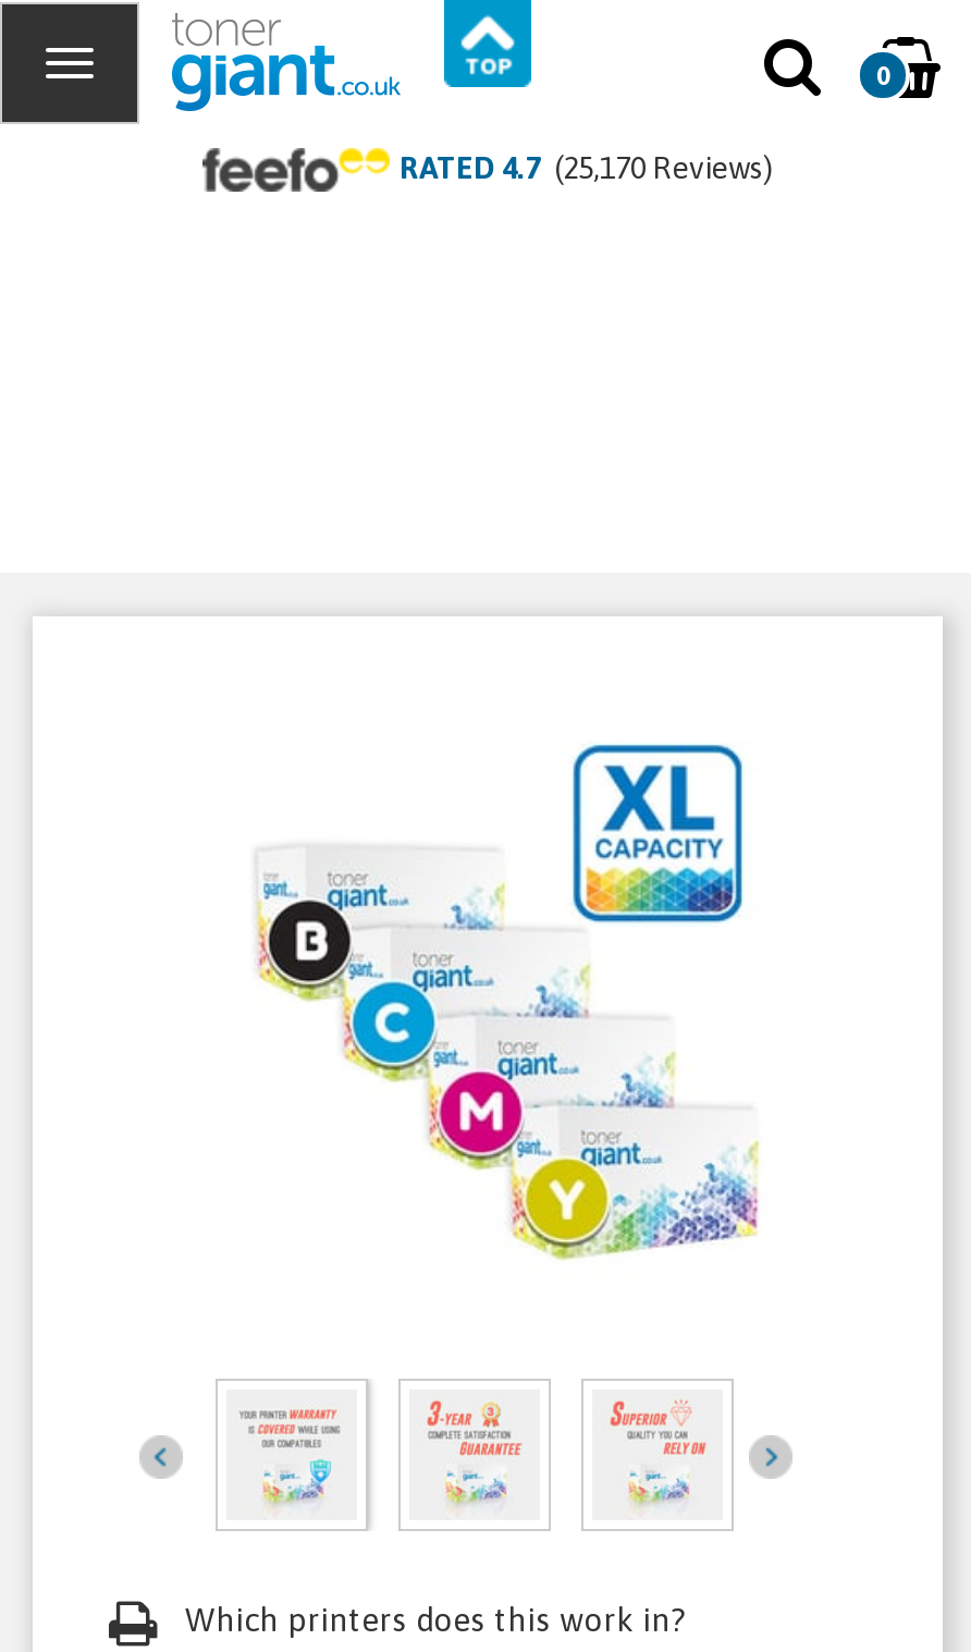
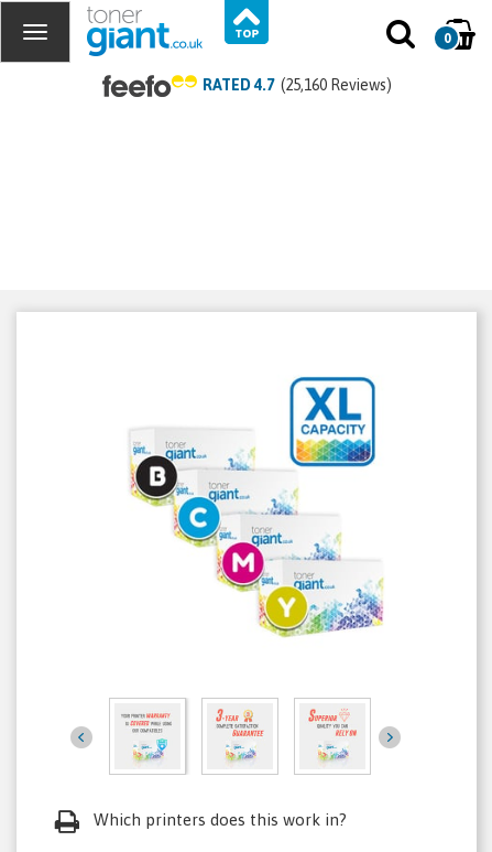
- RATED 4.7 (25,170 Reviews)
+ RATED 4.7 (25,160 Reviews)
